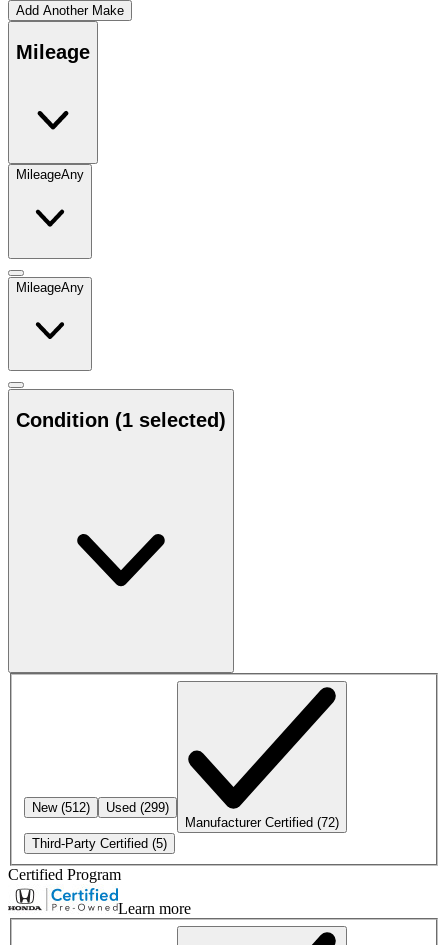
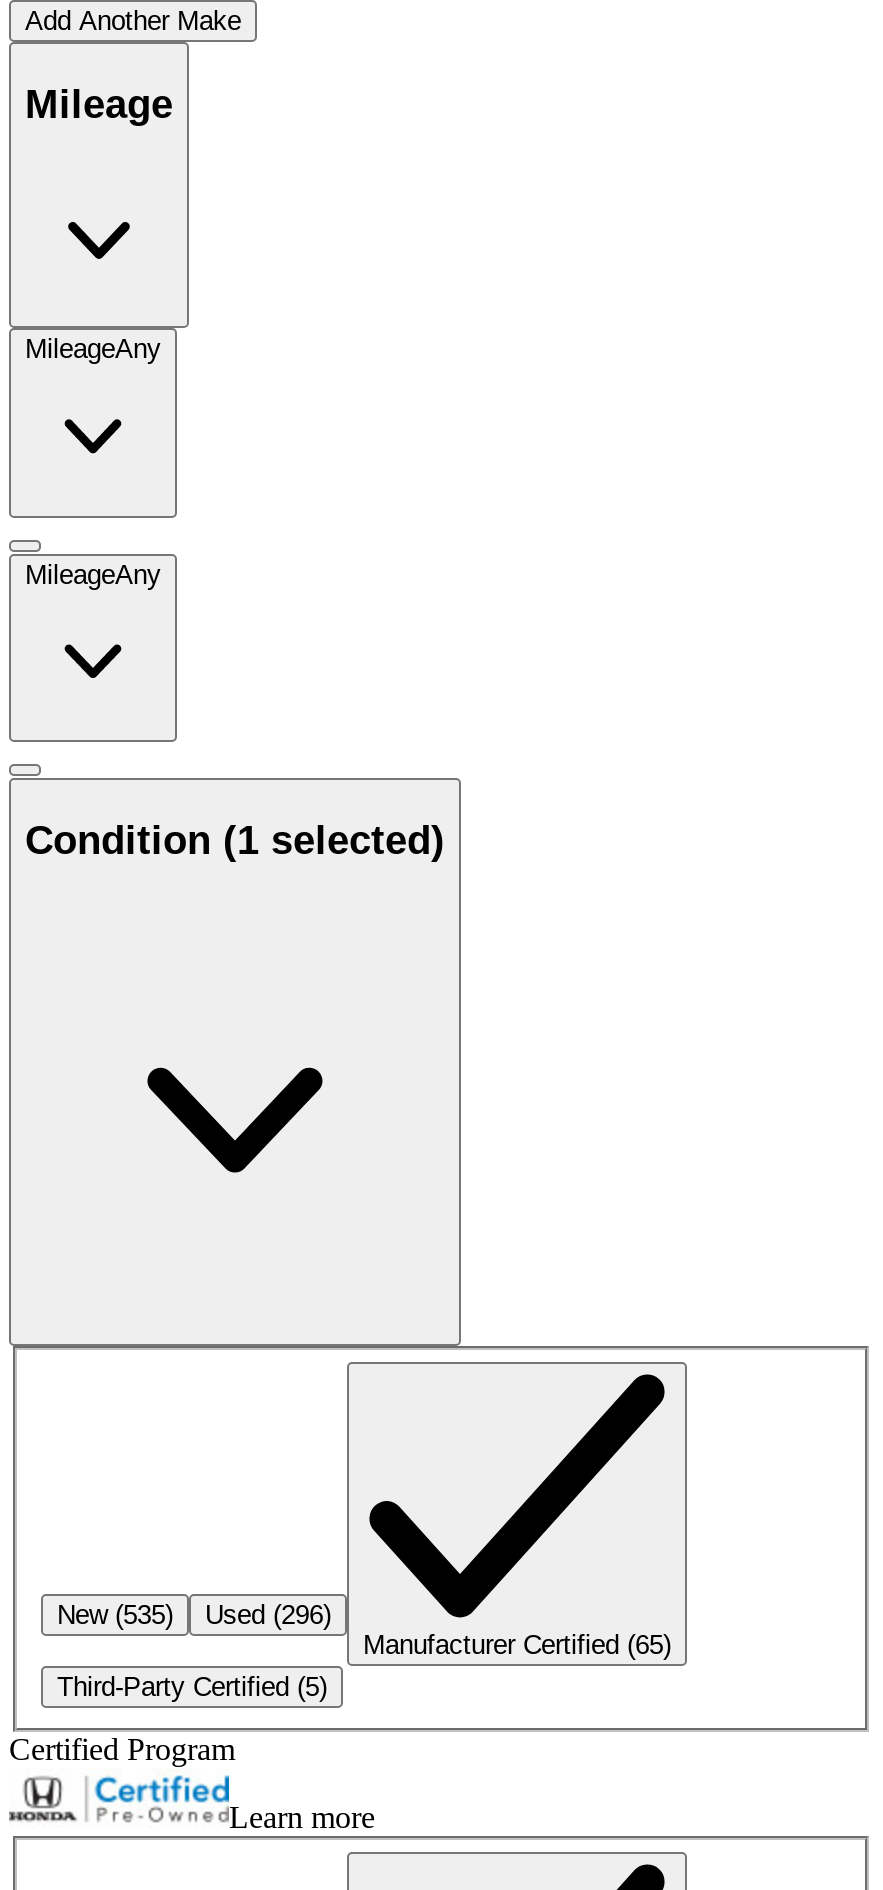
- New (512)
+ New (535)

- Used (299)
+ Used (296)

- Manufacturer Certified (72)
+ Manufacturer Certified (65)
